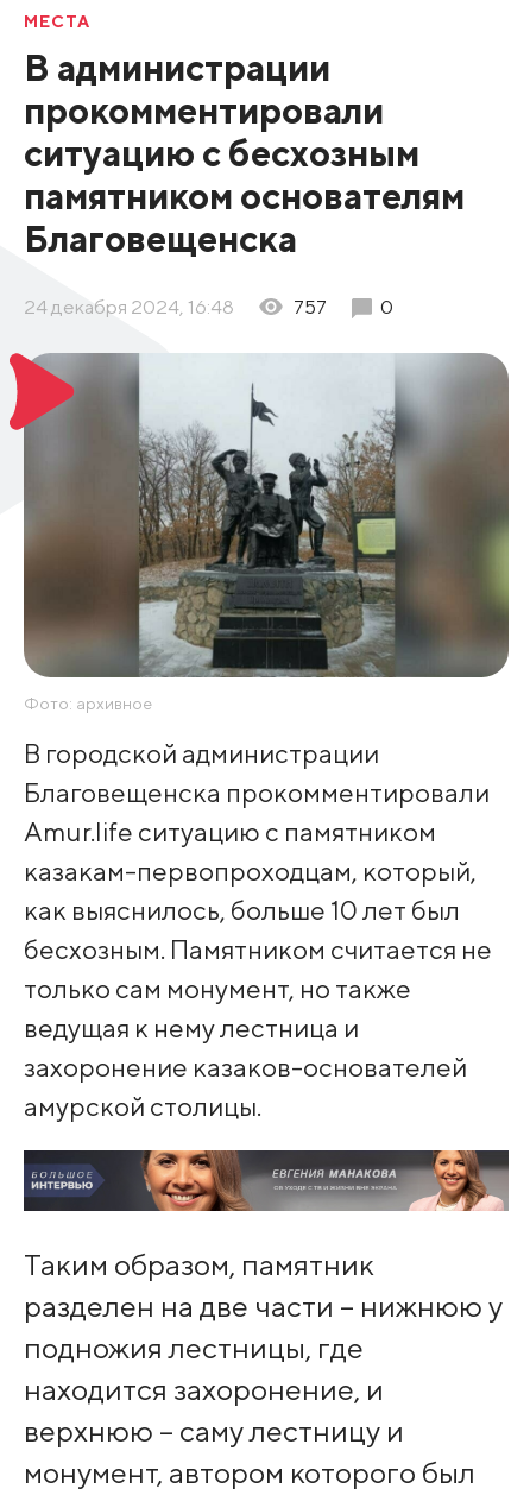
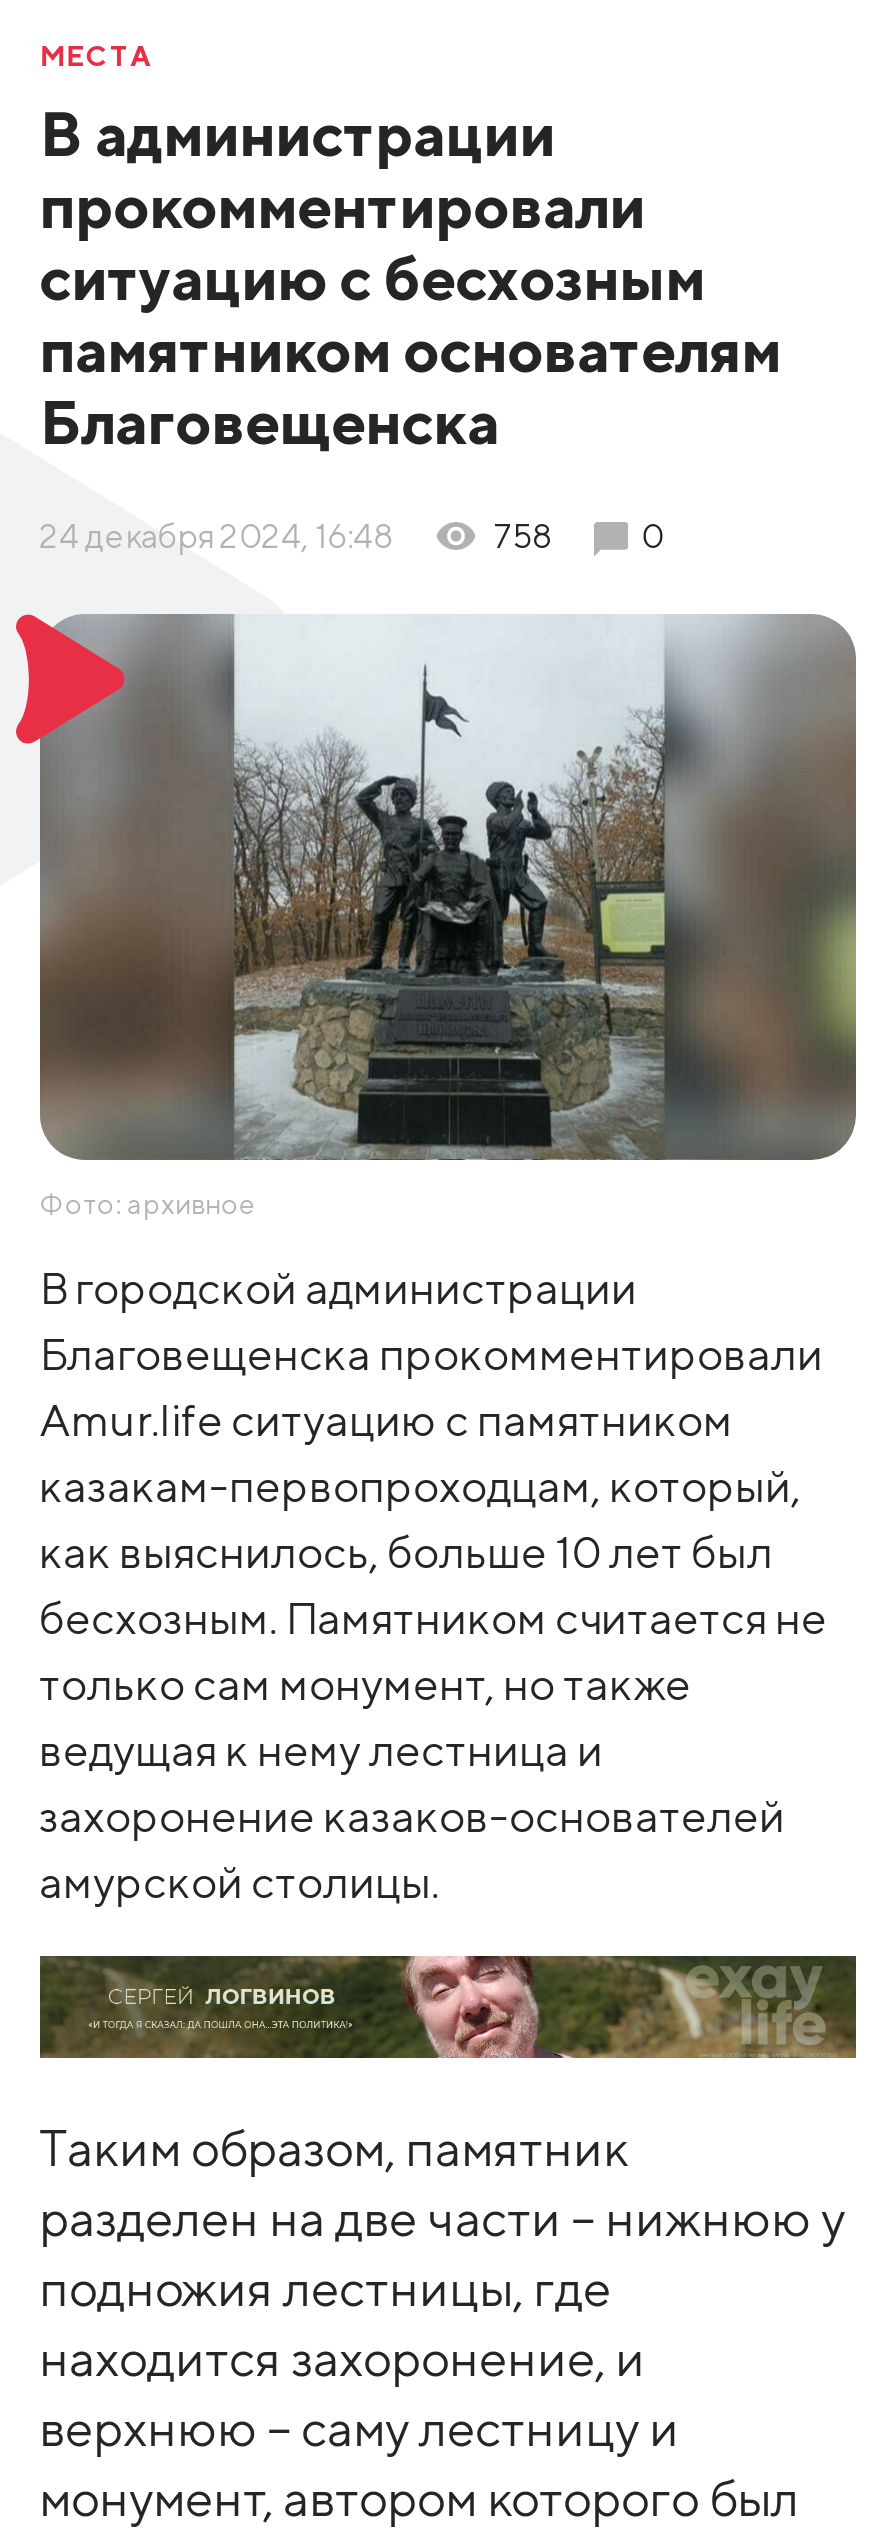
- 757
+ 758

- [image]
+ [image]
